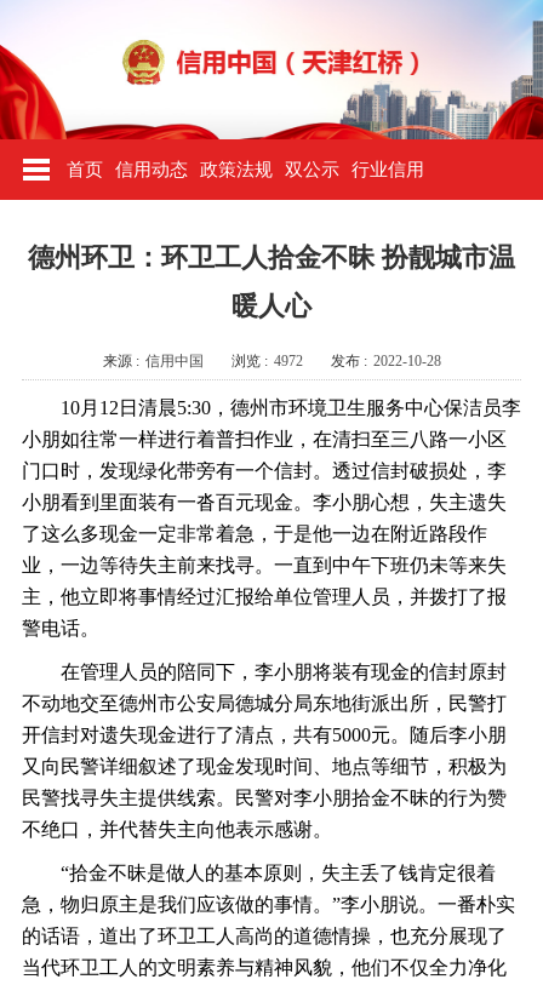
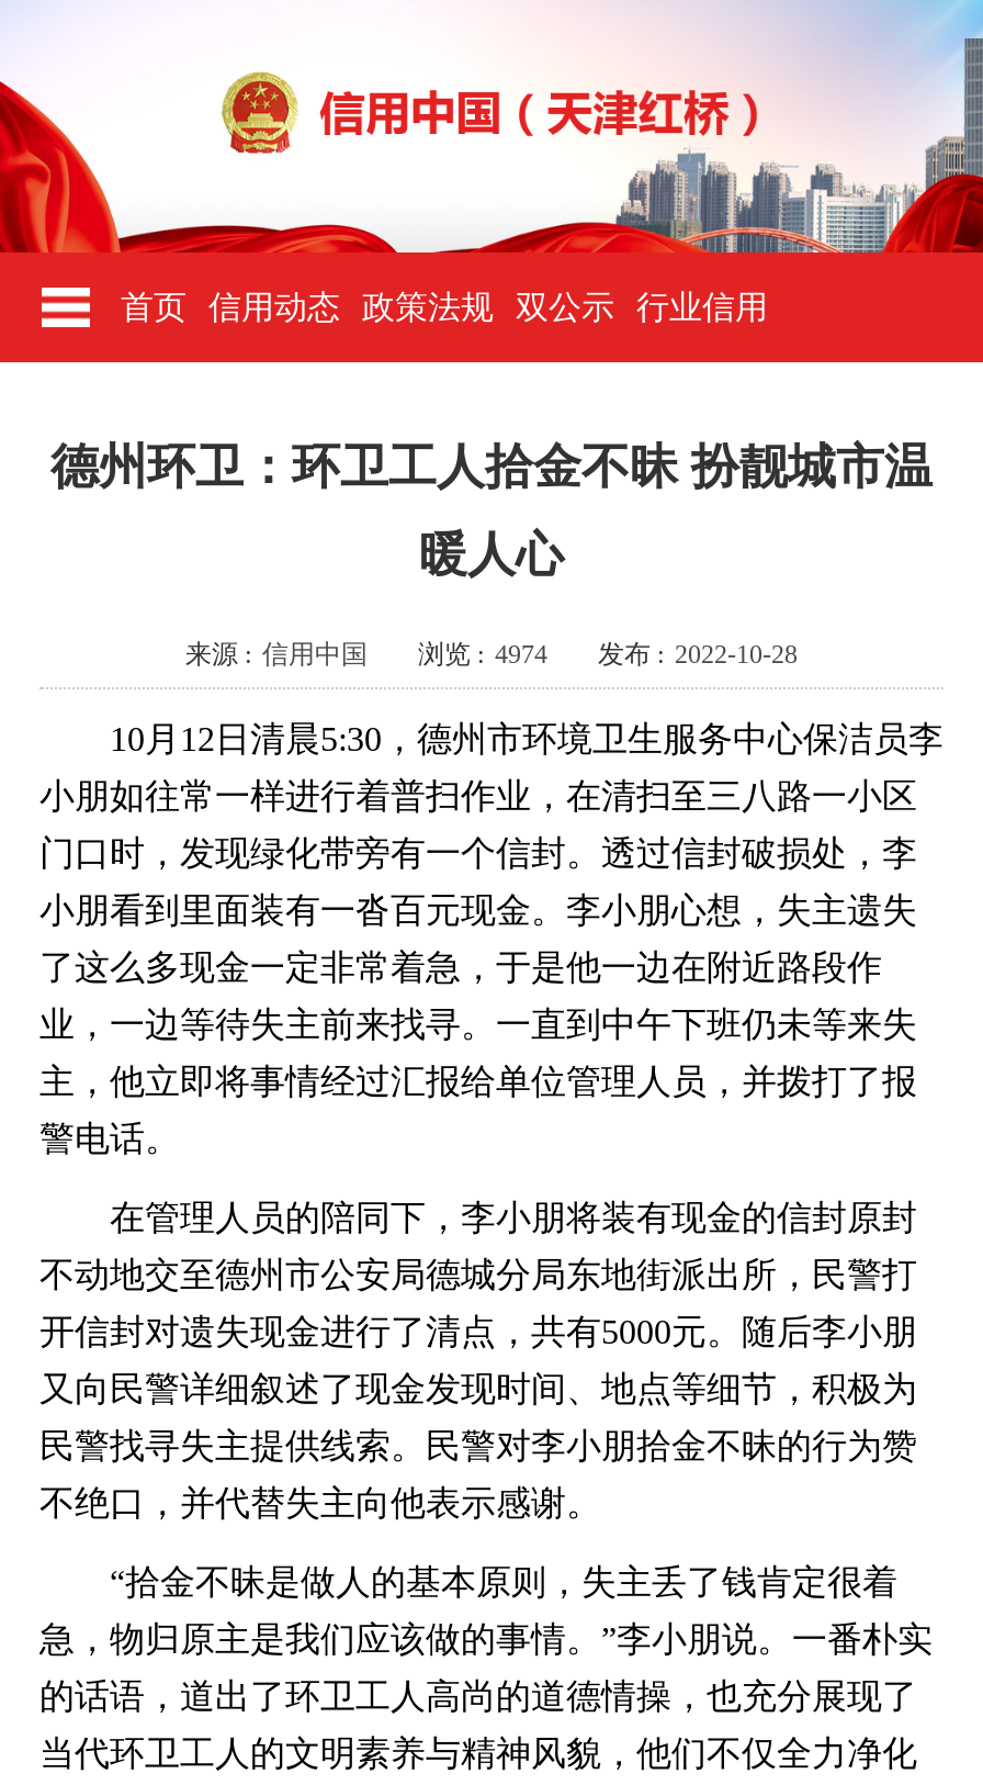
- 来源 : 信用中国 浏览 : 4972 发布 : 2022-10-28
+ 来源 : 信用中国 浏览 : 4974 发布 : 2022-10-28
